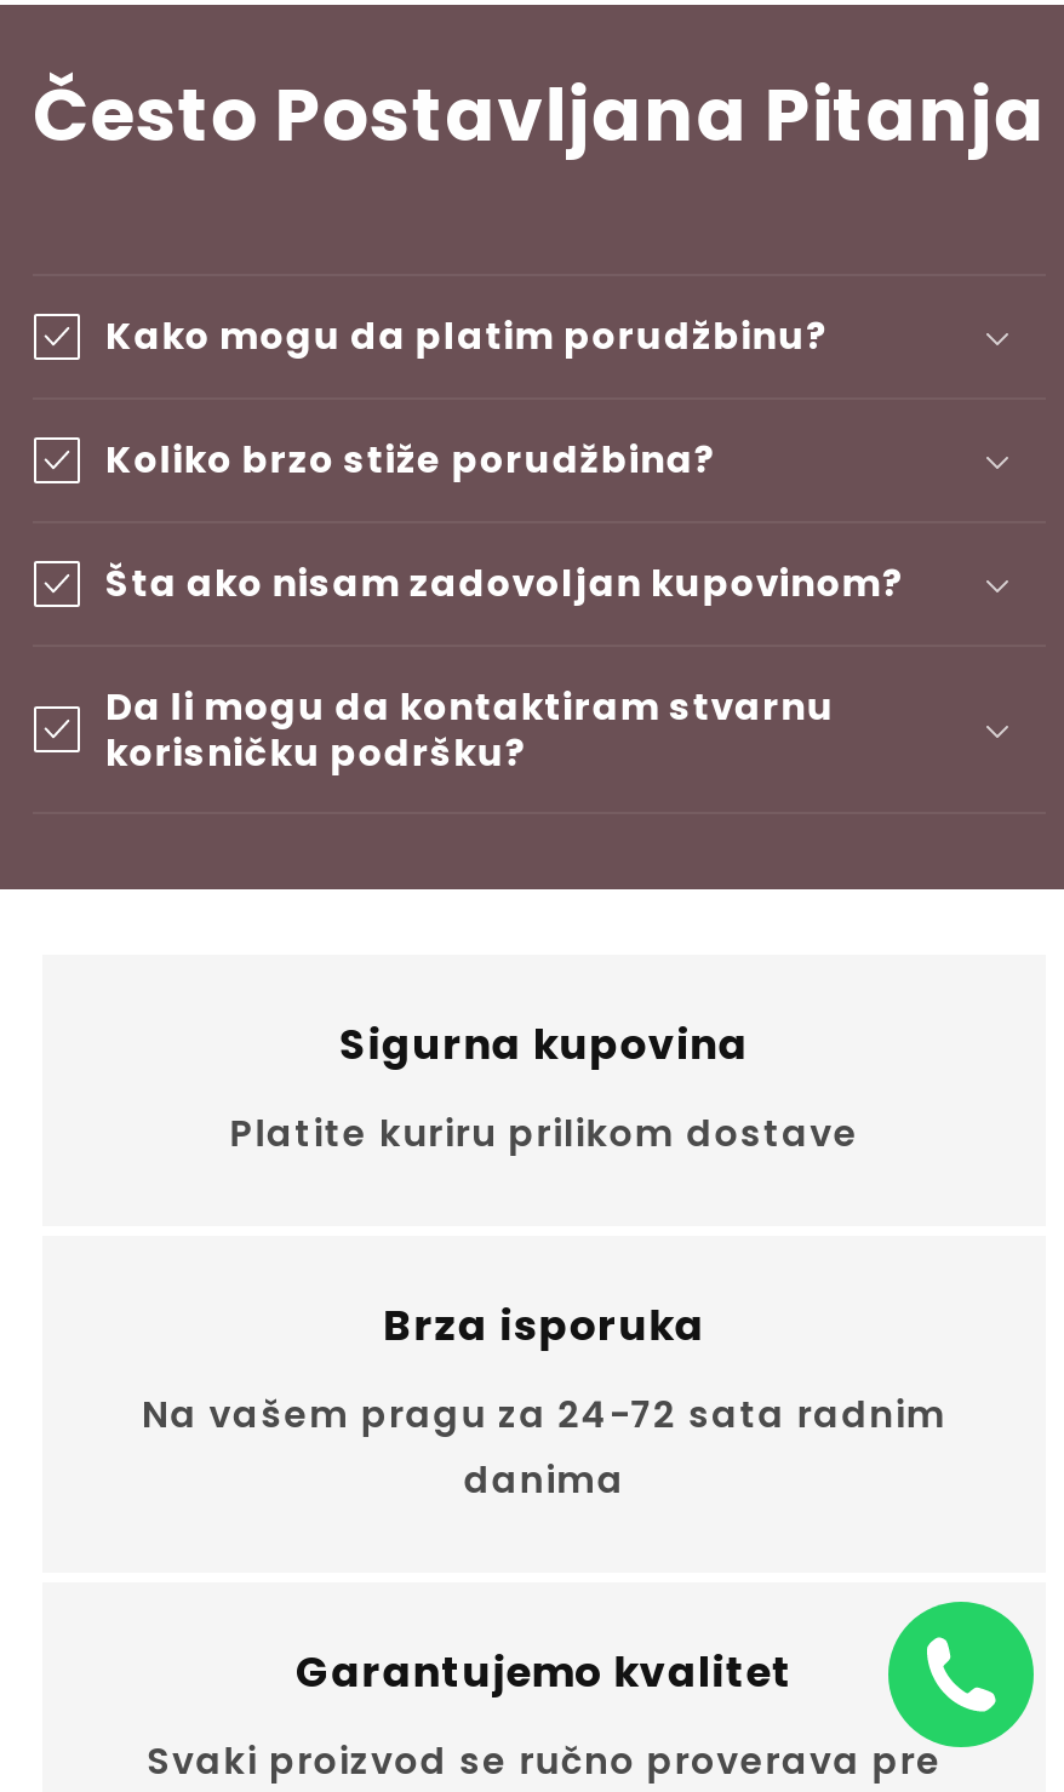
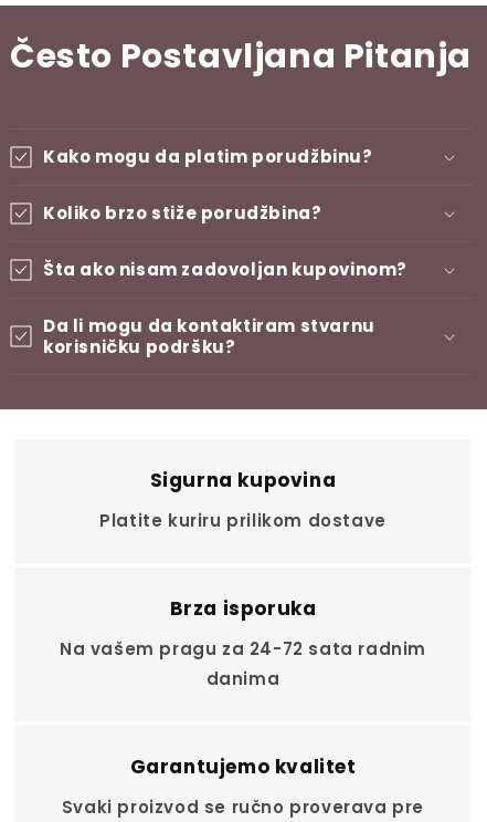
- [image]
